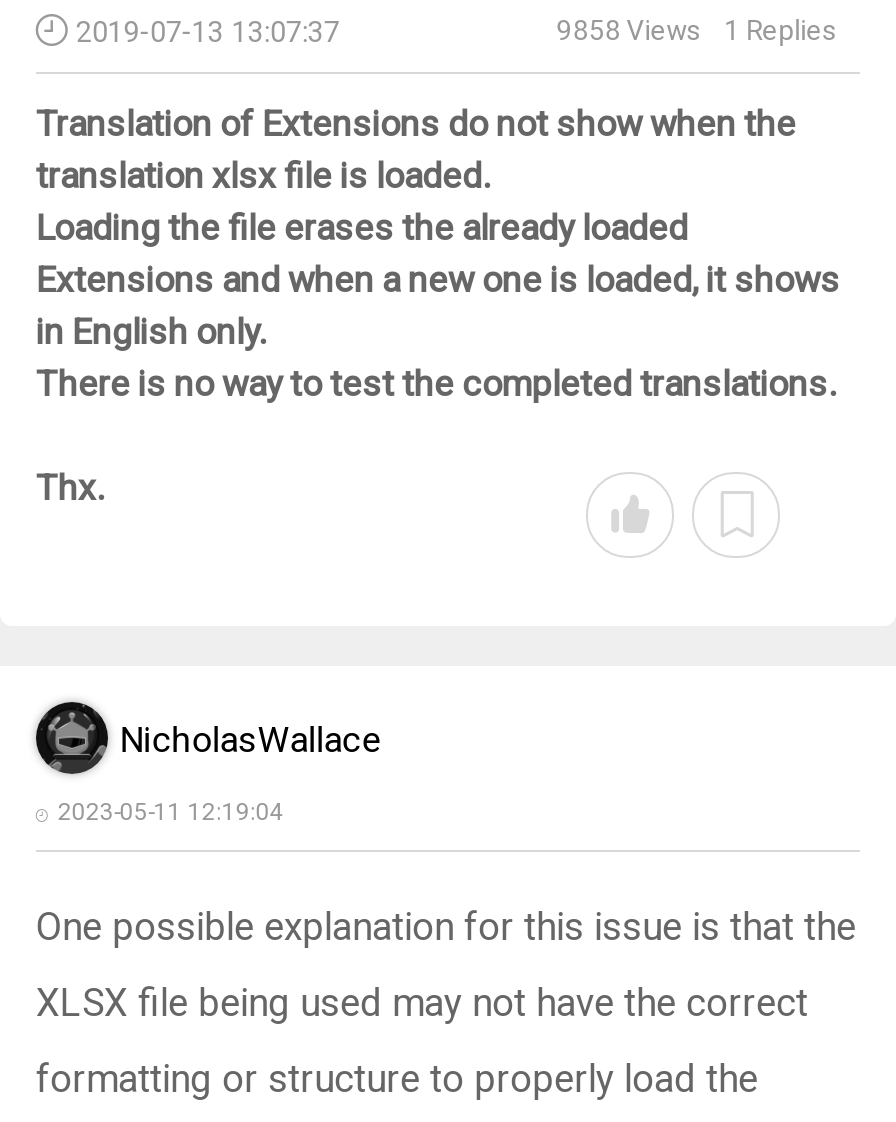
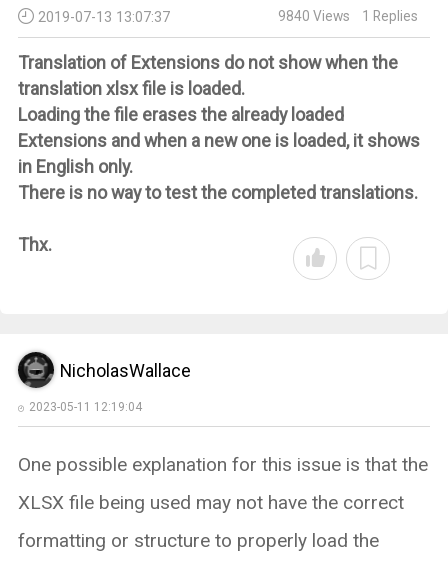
- 9858 Views 1 Replies
+ 9840 Views 1 Replies
